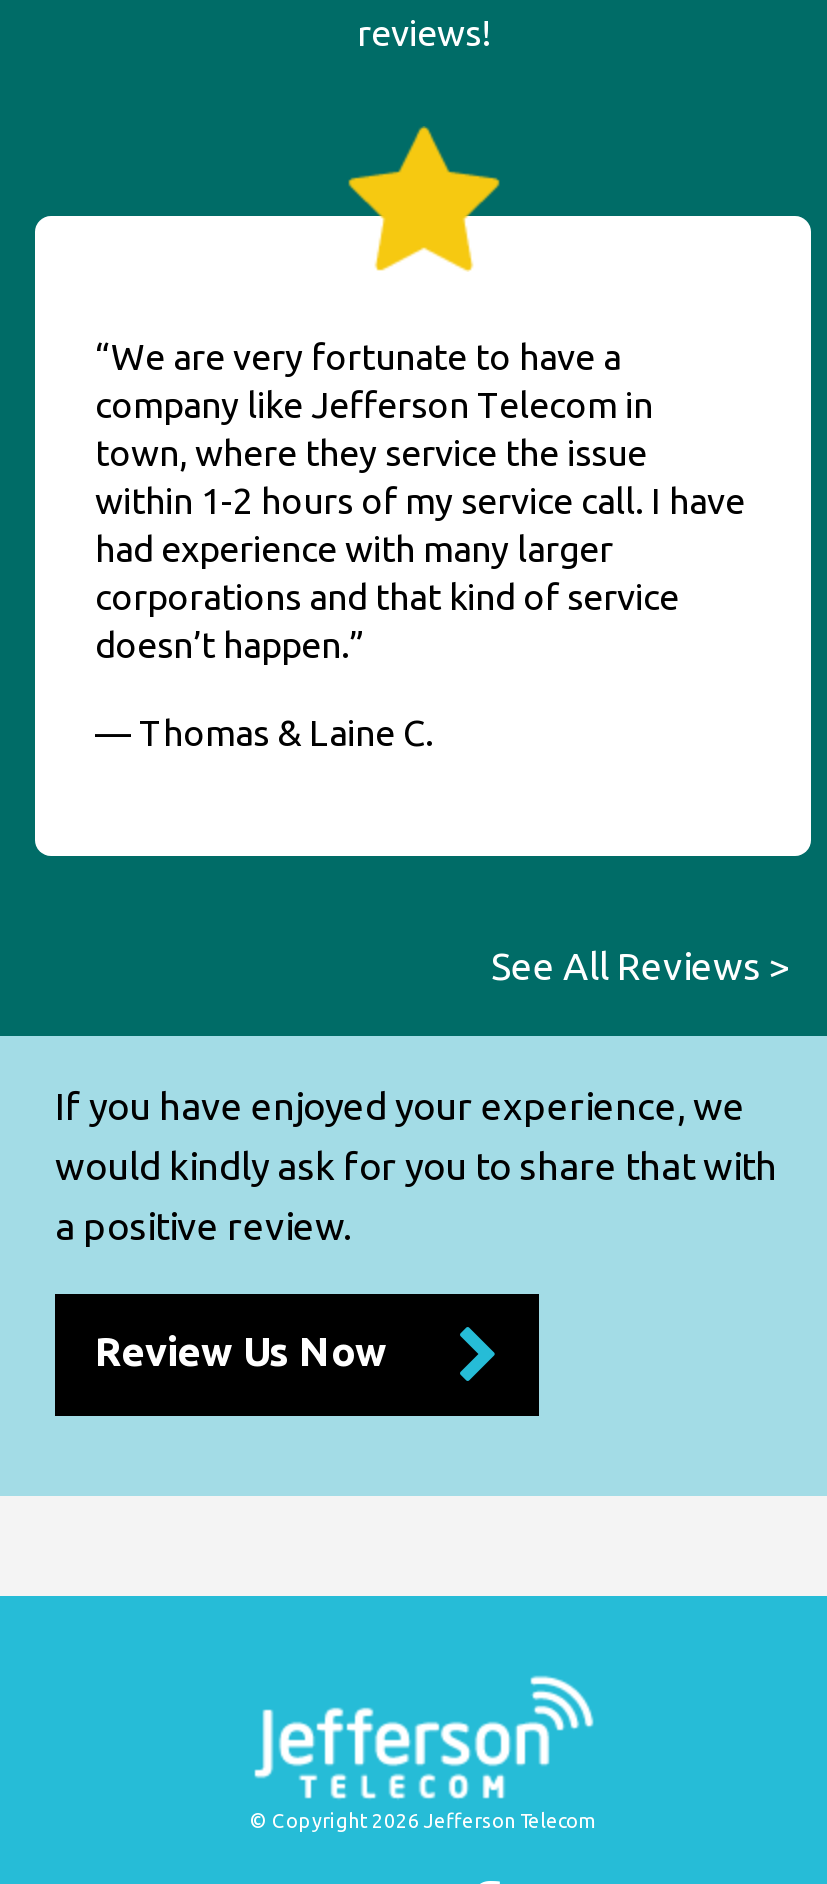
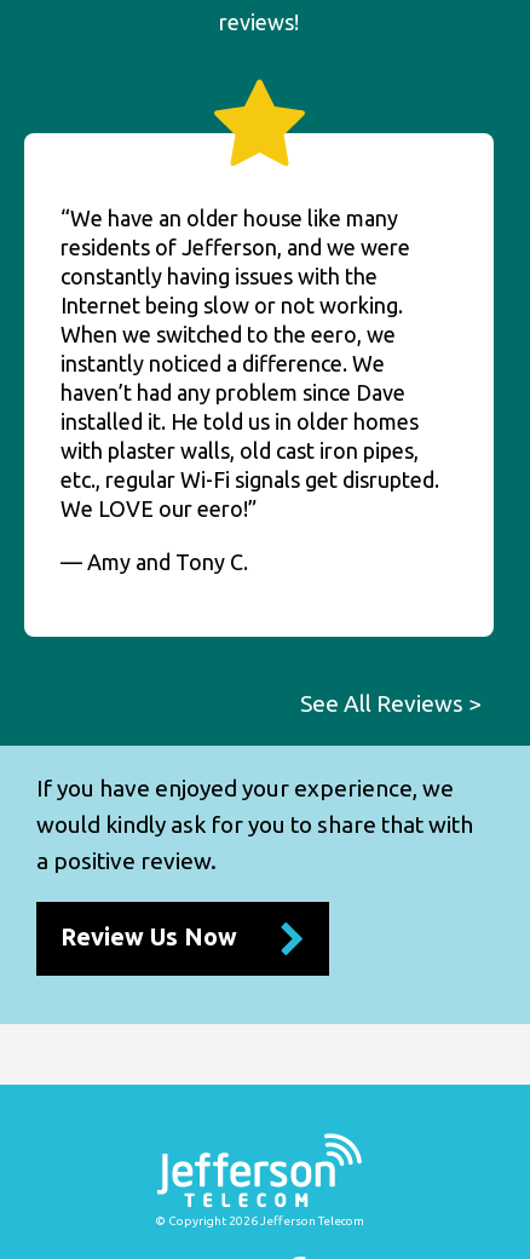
- “We are very fortunate to have a
- company like Jefferson Telecom in
- town, where they service the issue
- within 1-2 hours of my service call. I have
- had experience with many larger
- corporations and that kind of service
- doesn’t happen.”
+ “We have an older house like many
+ residents of Jefferson, and we were
+ constantly having issues with the
+ Internet being slow or not working.
+ When we switched to the eero, we
+ instantly noticed a difference. We
+ haven’t had any problem since Dave
+ installed it. He told us in older homes
+ with plaster walls, old cast iron pipes,
+ etc., regular Wi-Fi signals get disrupted.
+ We LOVE our eero!”

- — Thomas & Laine C.
+ — Amy and Tony C.
